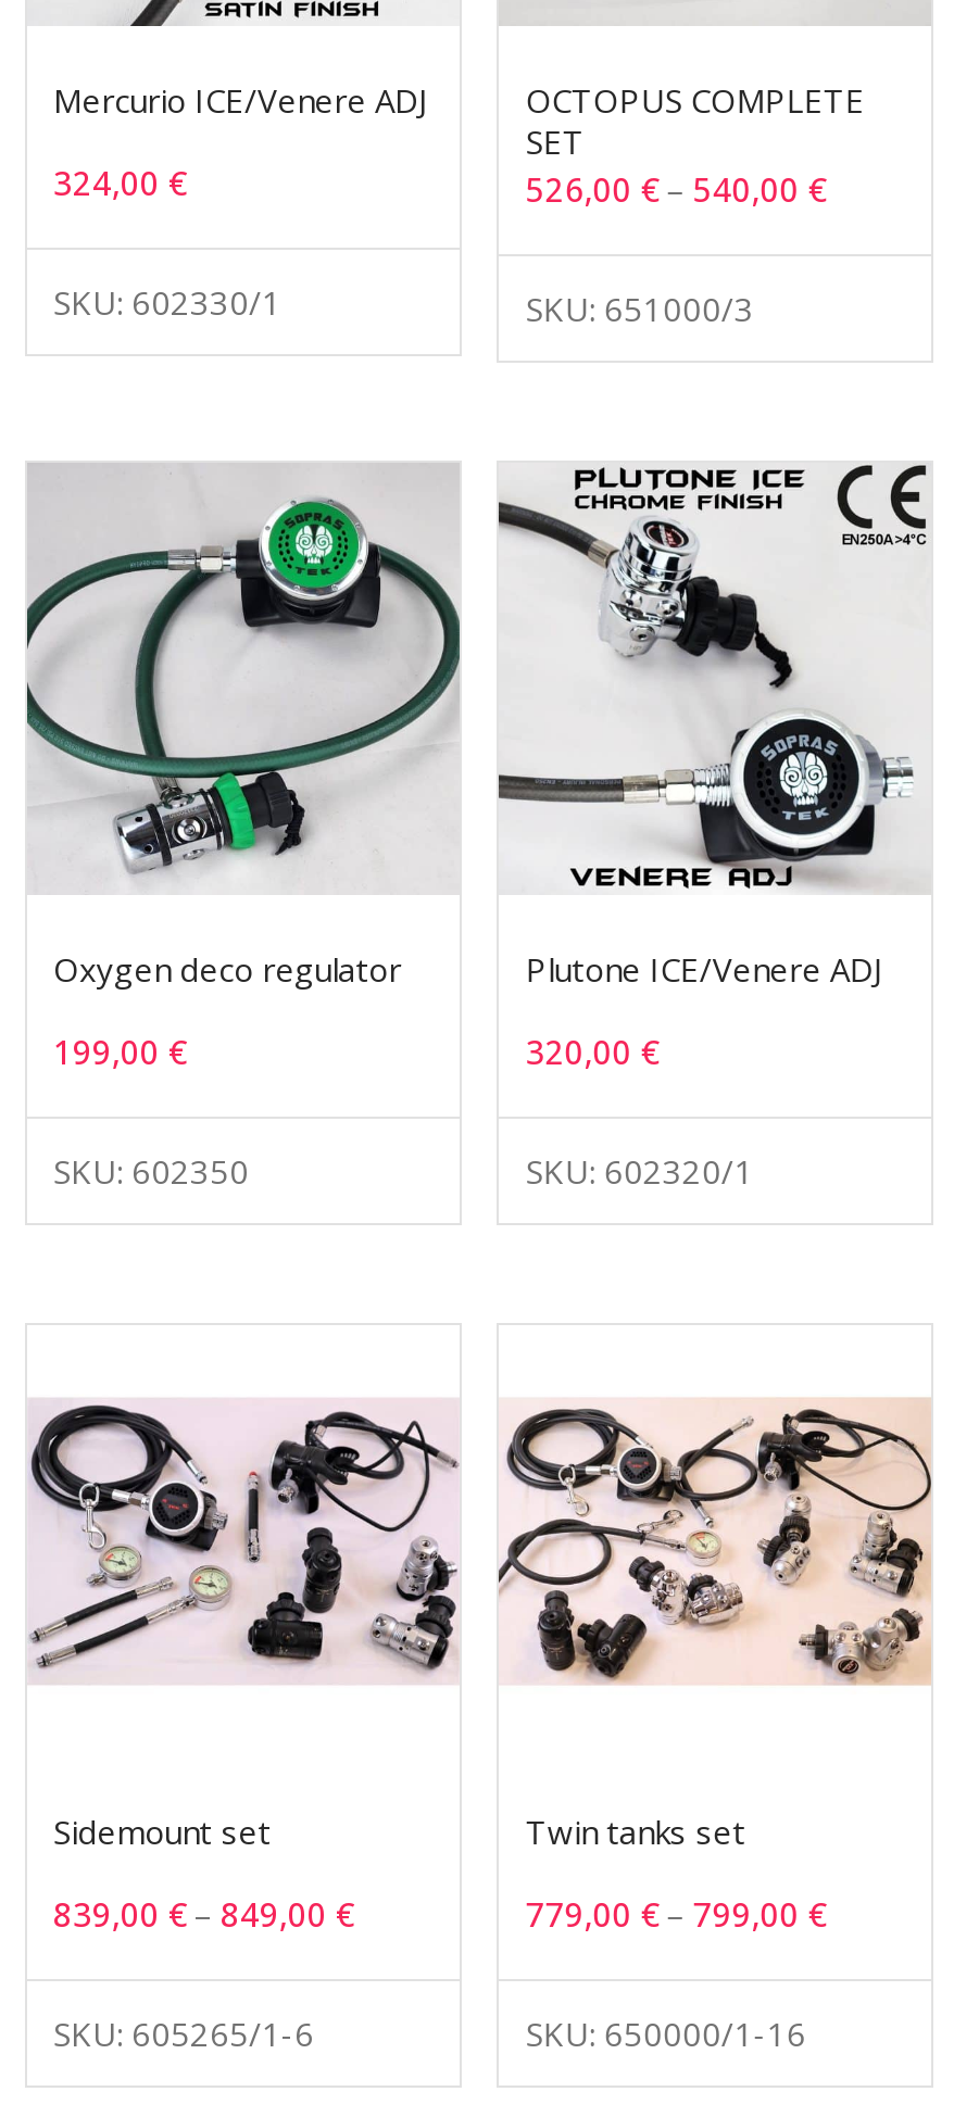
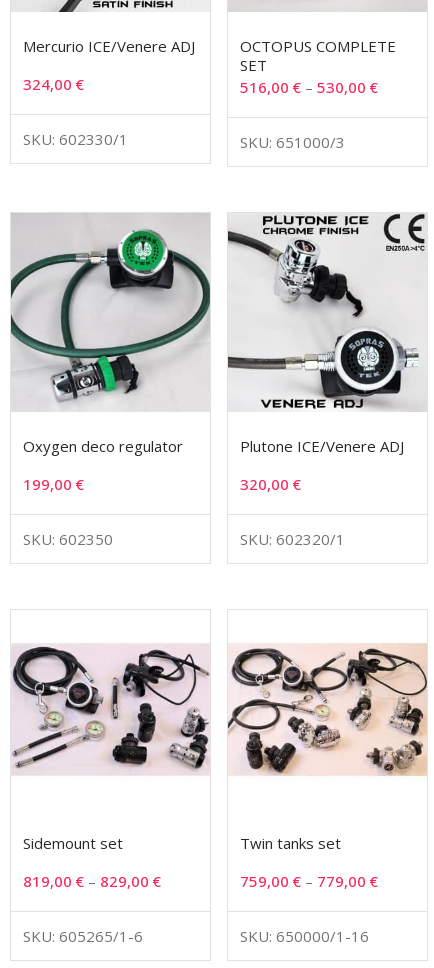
- 526,00 € – 540,00 €
+ 516,00 € – 530,00 €

- 839,00 € – 849,00 €
+ 819,00 € – 829,00 €

- 779,00 € – 799,00 €
+ 759,00 € – 779,00 €
